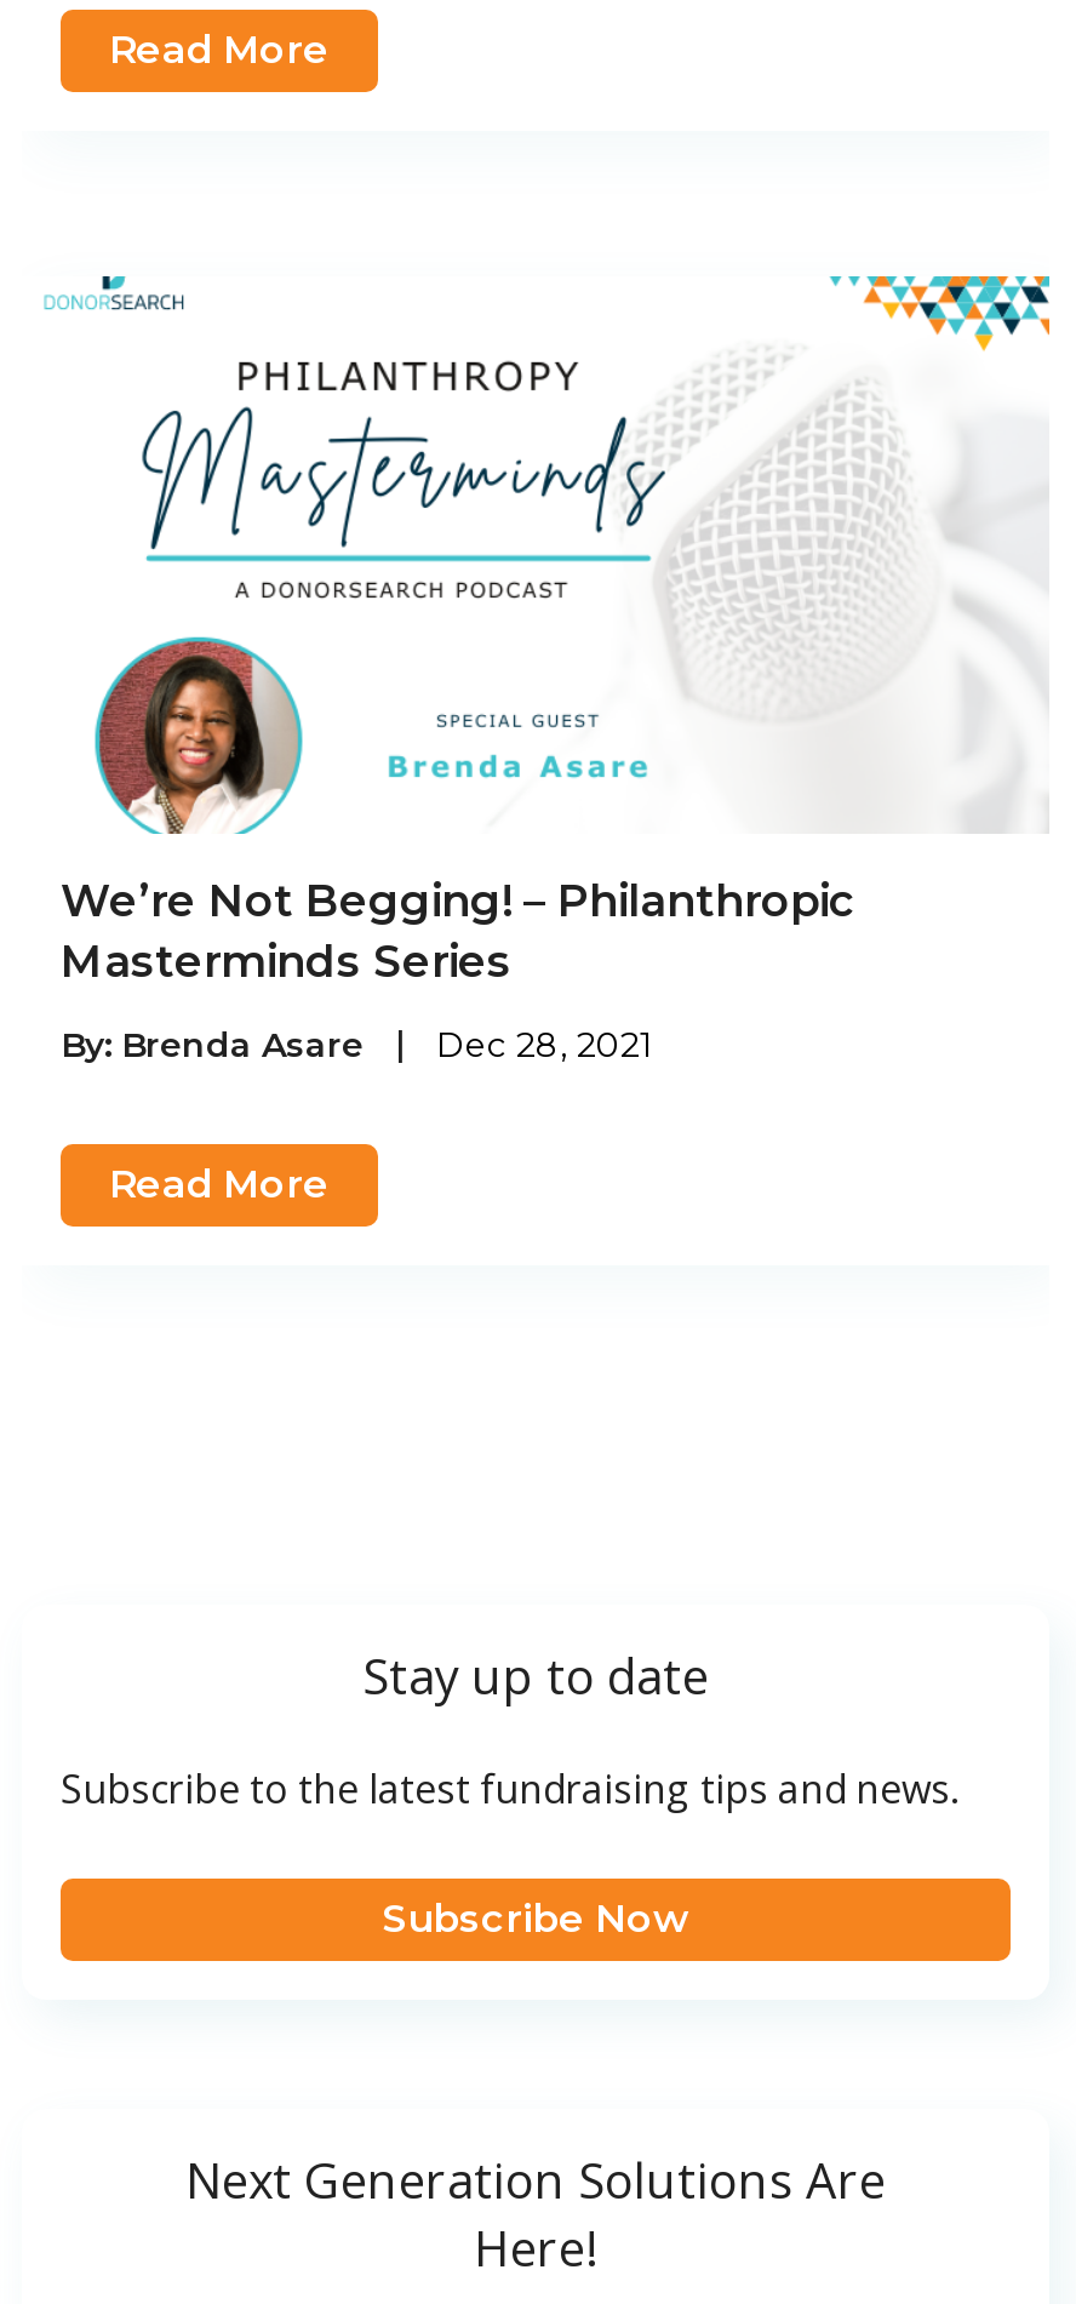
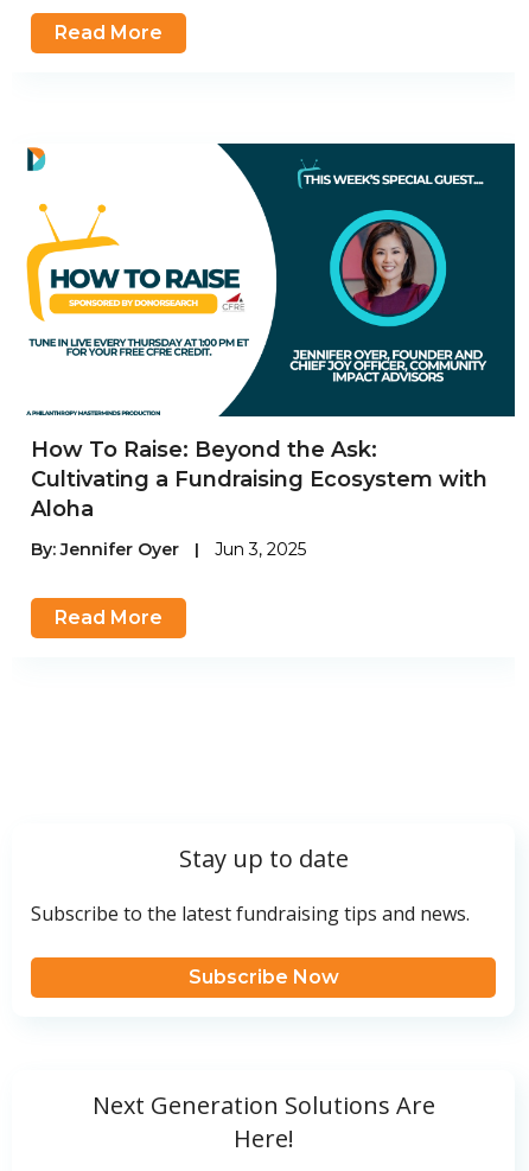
- [image]
- We’re Not Begging! – Philanthropic
- Masterminds Series
+ [image]
+ How To Raise: Beyond the Ask:
+ Cultivating a Fundraising Ecosystem with
+ Aloha

- By: Brenda Asare
+ By: Jennifer Oyer

- Dec 28, 2021
+ Jun 3, 2025
